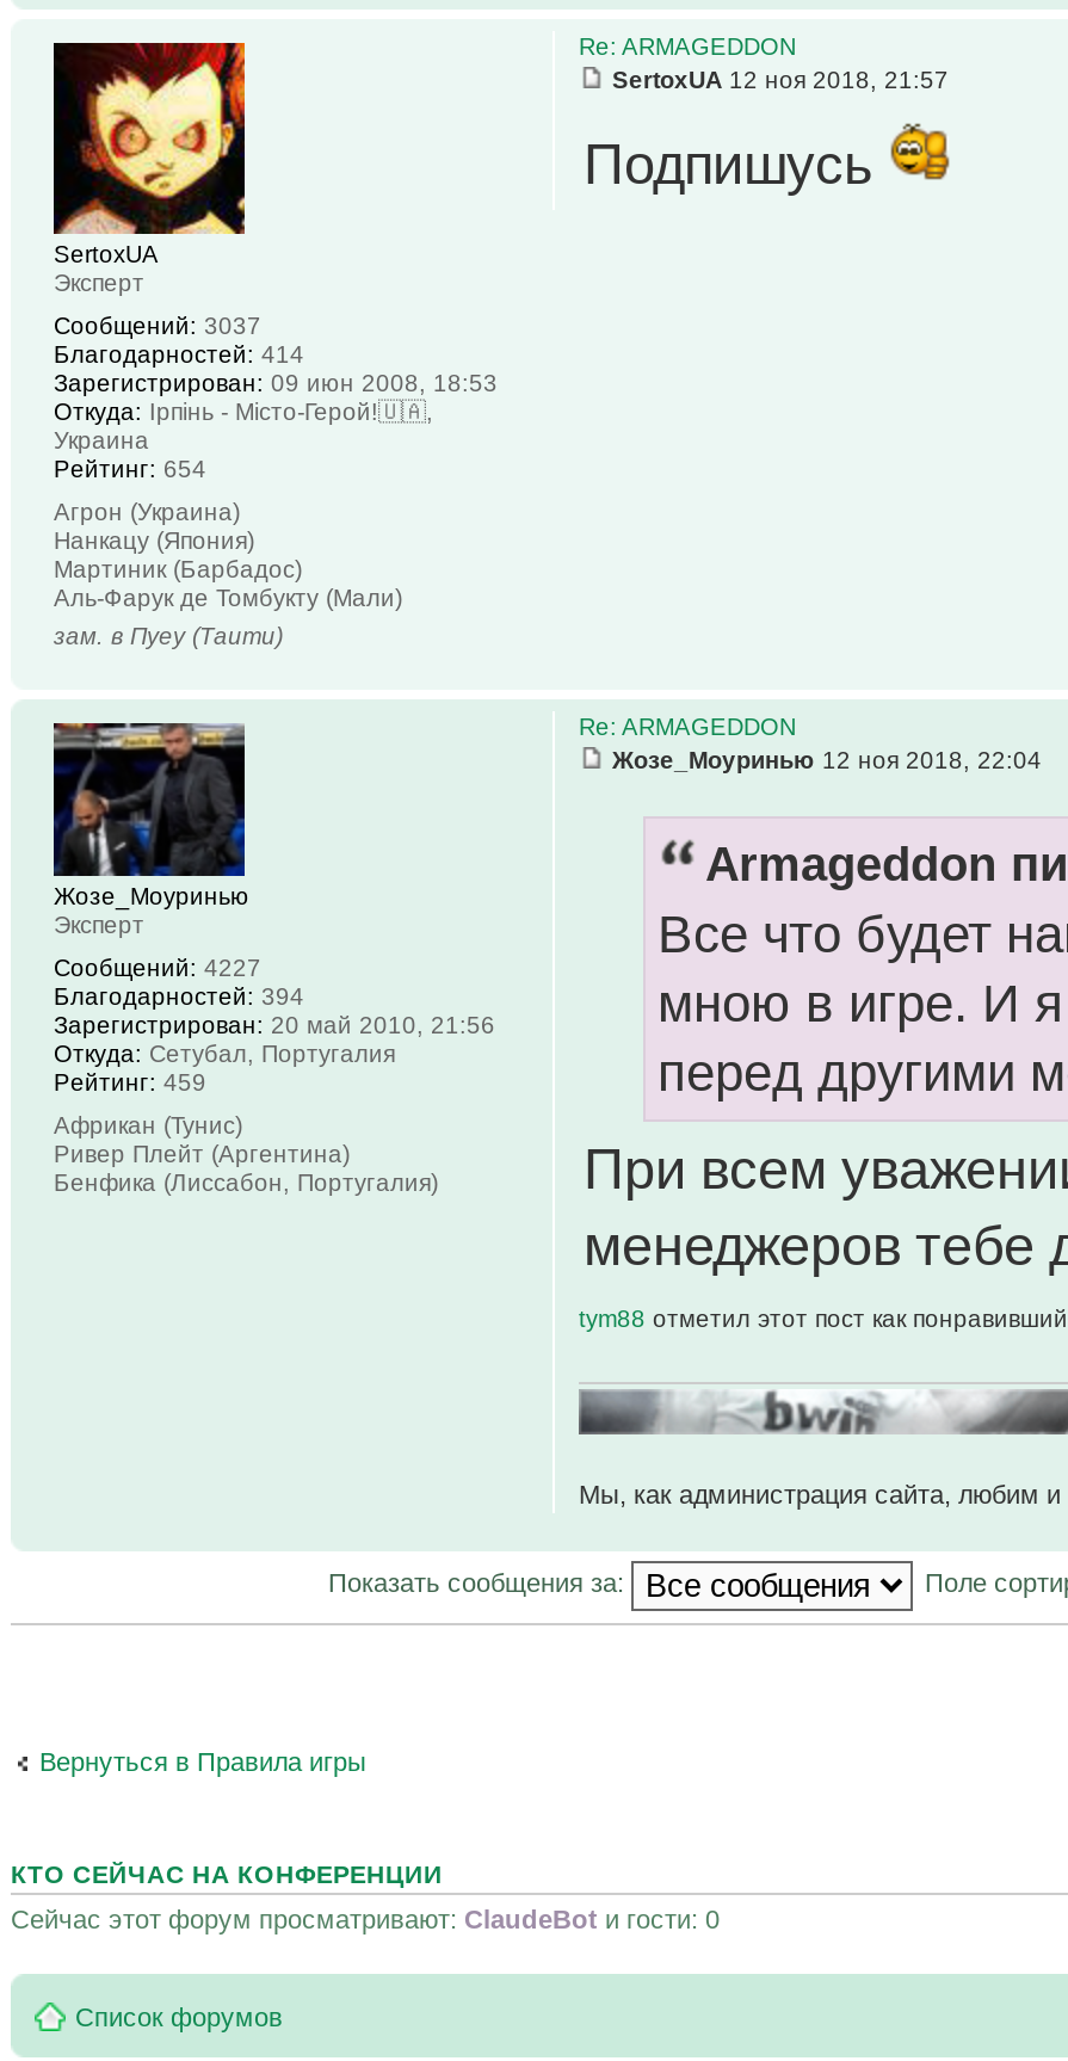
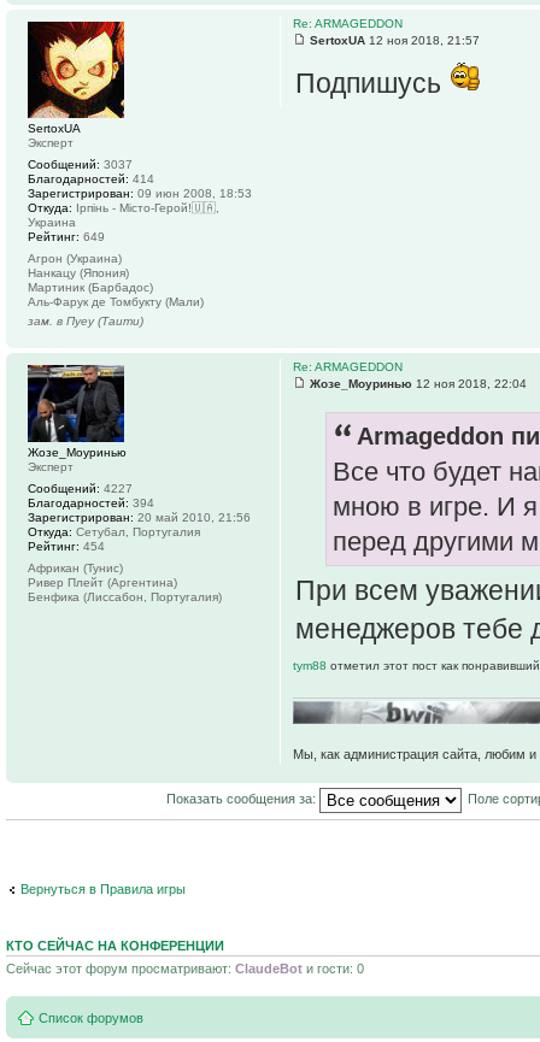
- Рейтинг: 654
+ Рейтинг: 649

- Рейтинг: 459
+ Рейтинг: 454
